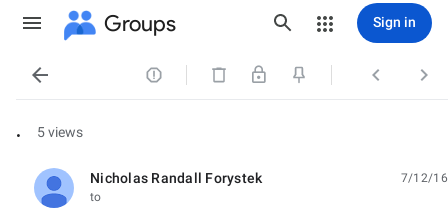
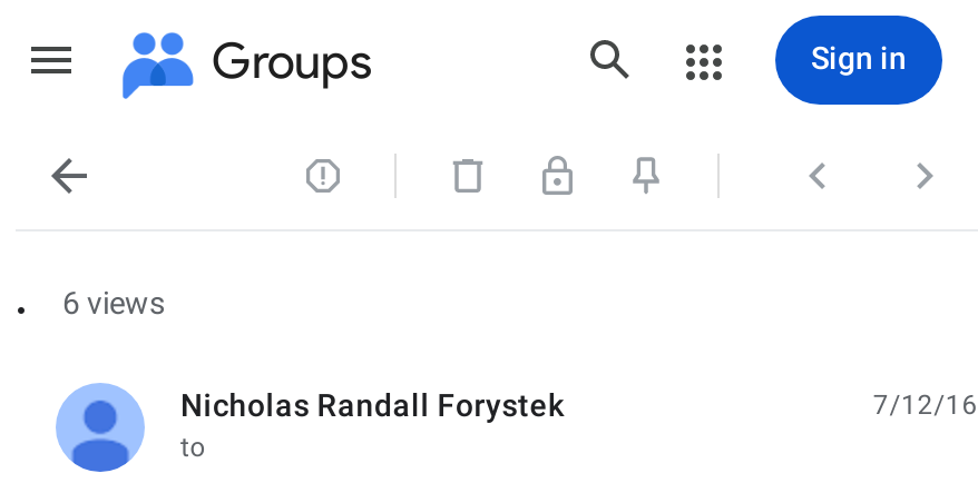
- 5 views
+ 6 views
